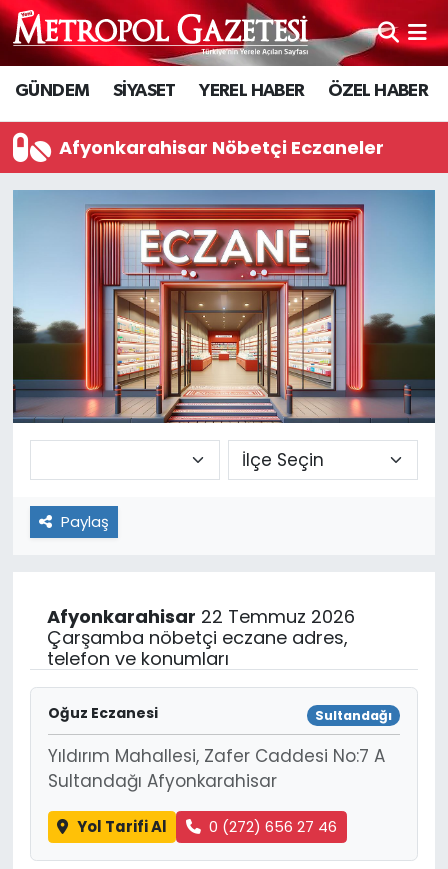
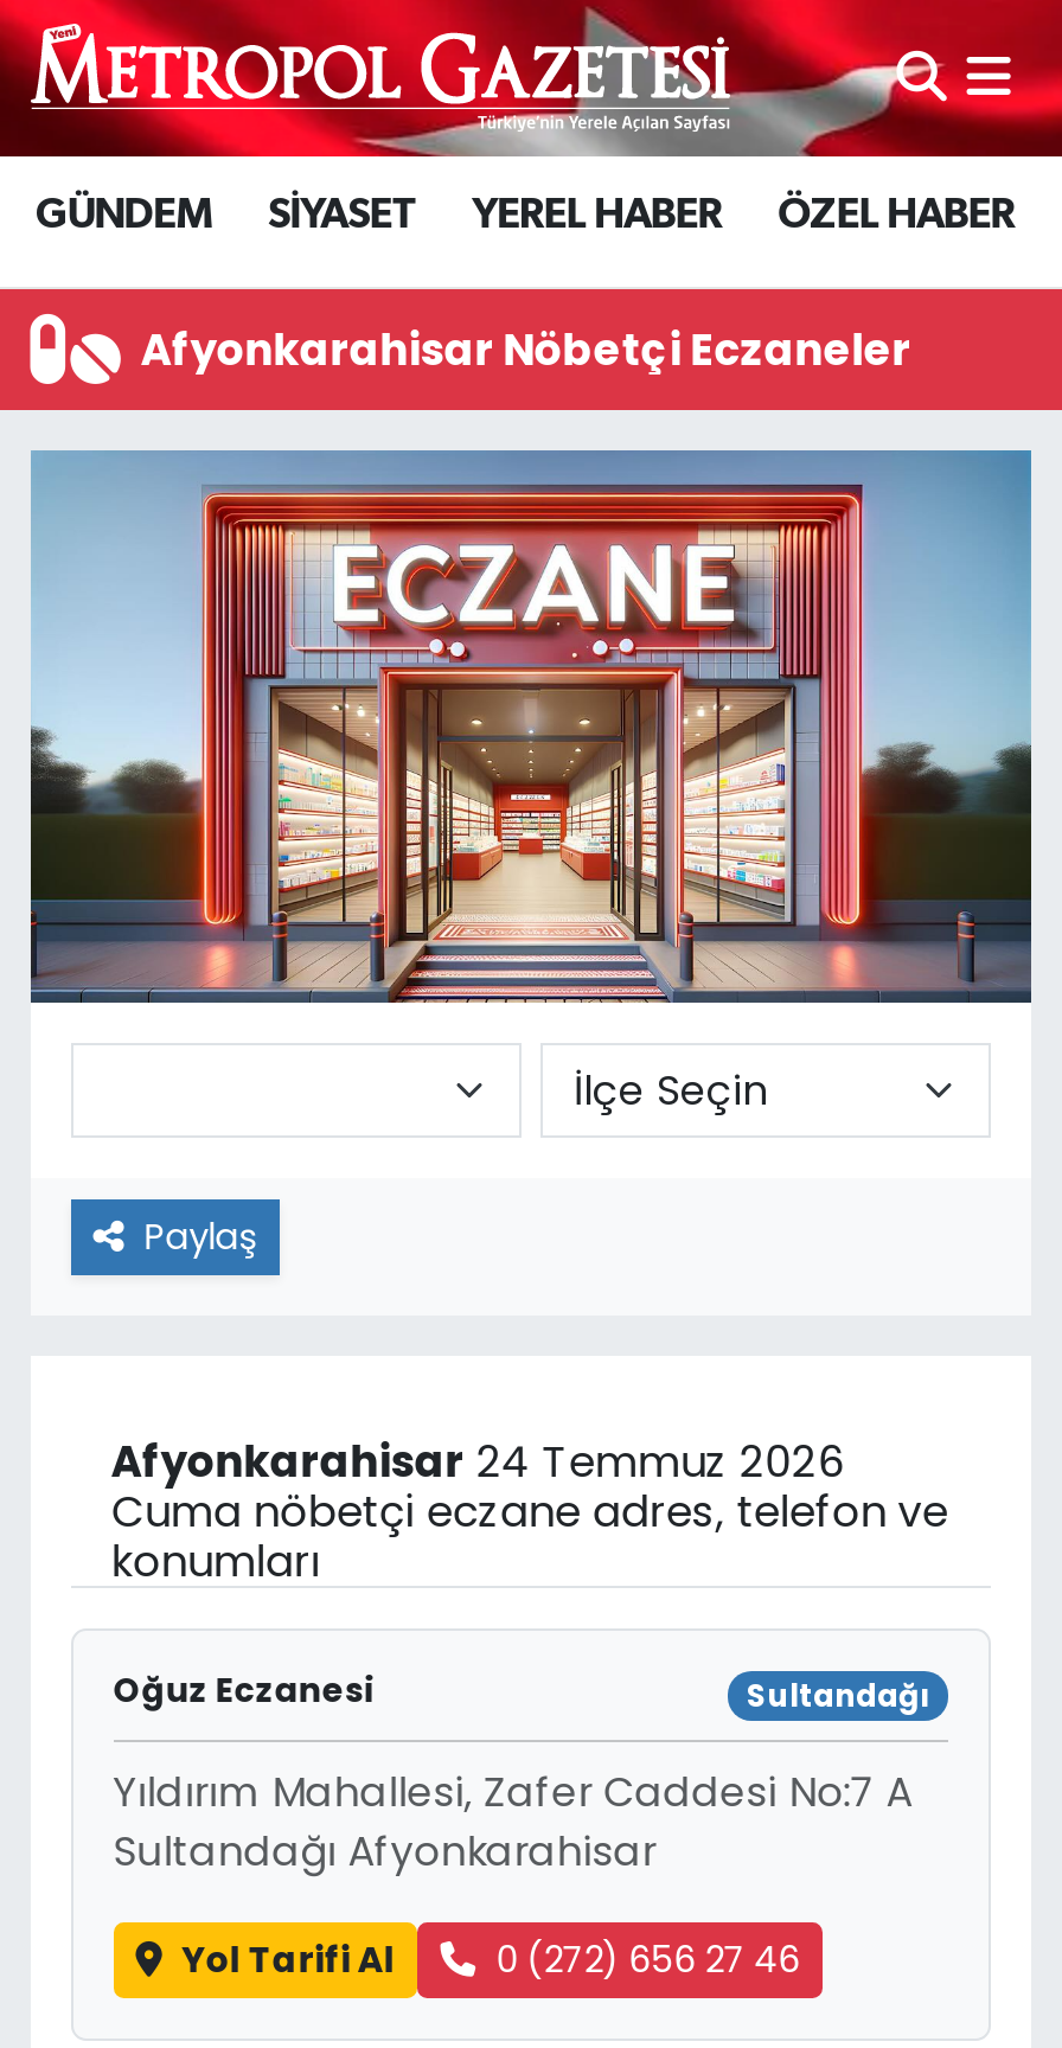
- Afyonkarahisar 22 Temmuz 2026
- Çarşamba nöbetçi eczane adres,
- telefon ve konumları
+ Afyonkarahisar 24 Temmuz 2026
+ Cuma nöbetçi eczane adres, telefon ve
+ konumları
